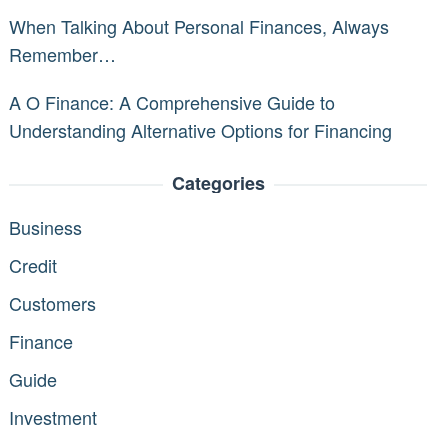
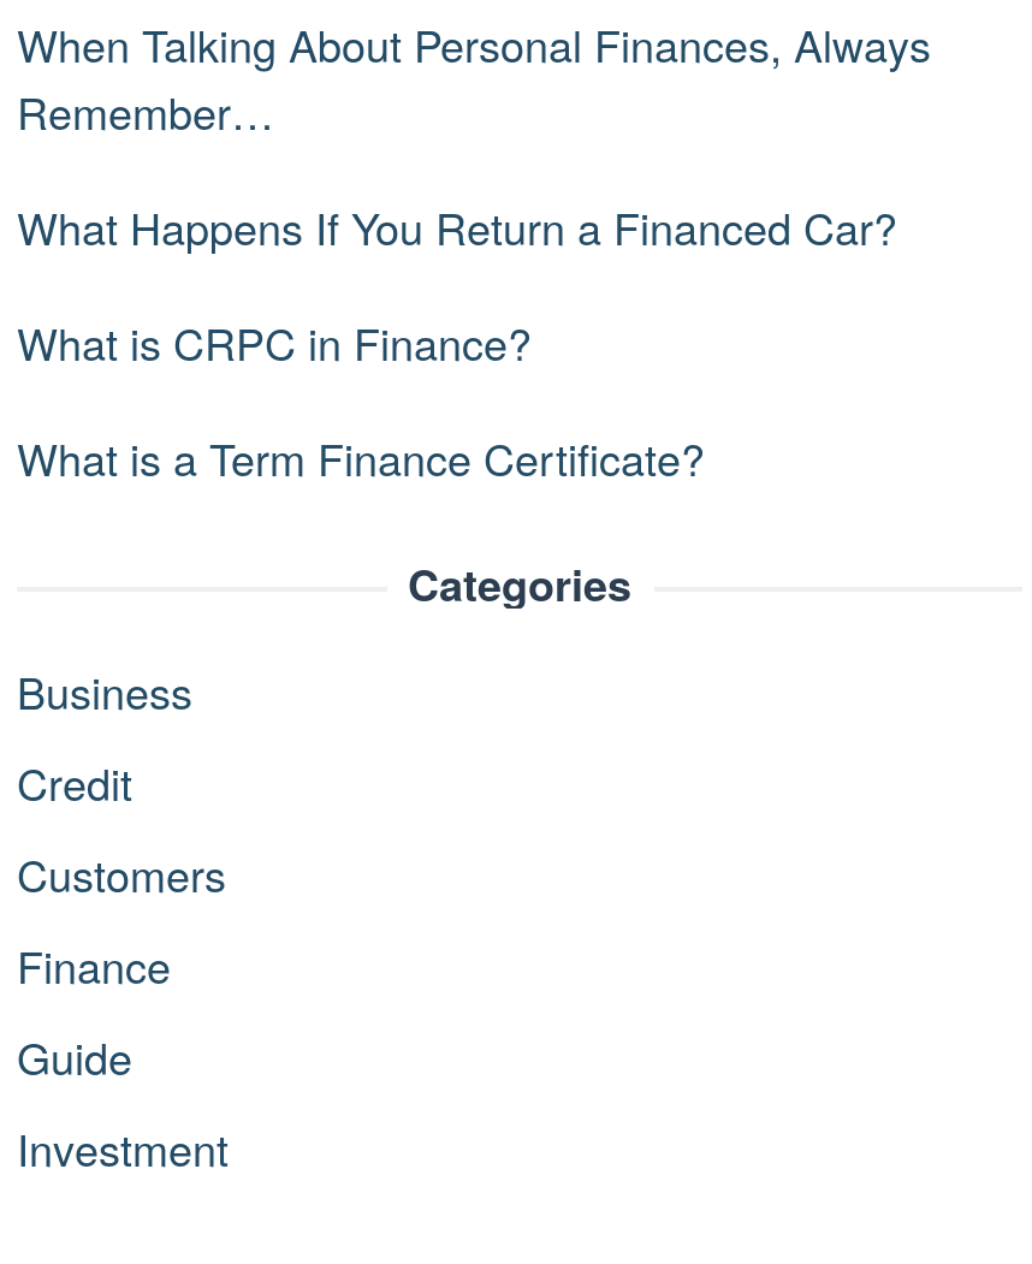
- A O Finance: A Comprehensive Guide to
- Understanding Alternative Options for Financing
+ What Happens If You Return a Financed Car?
+ What is CRPC in Finance?
+ What is a Term Finance Certificate?
